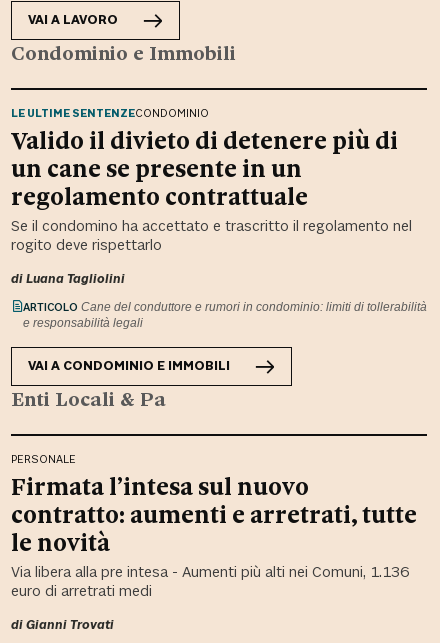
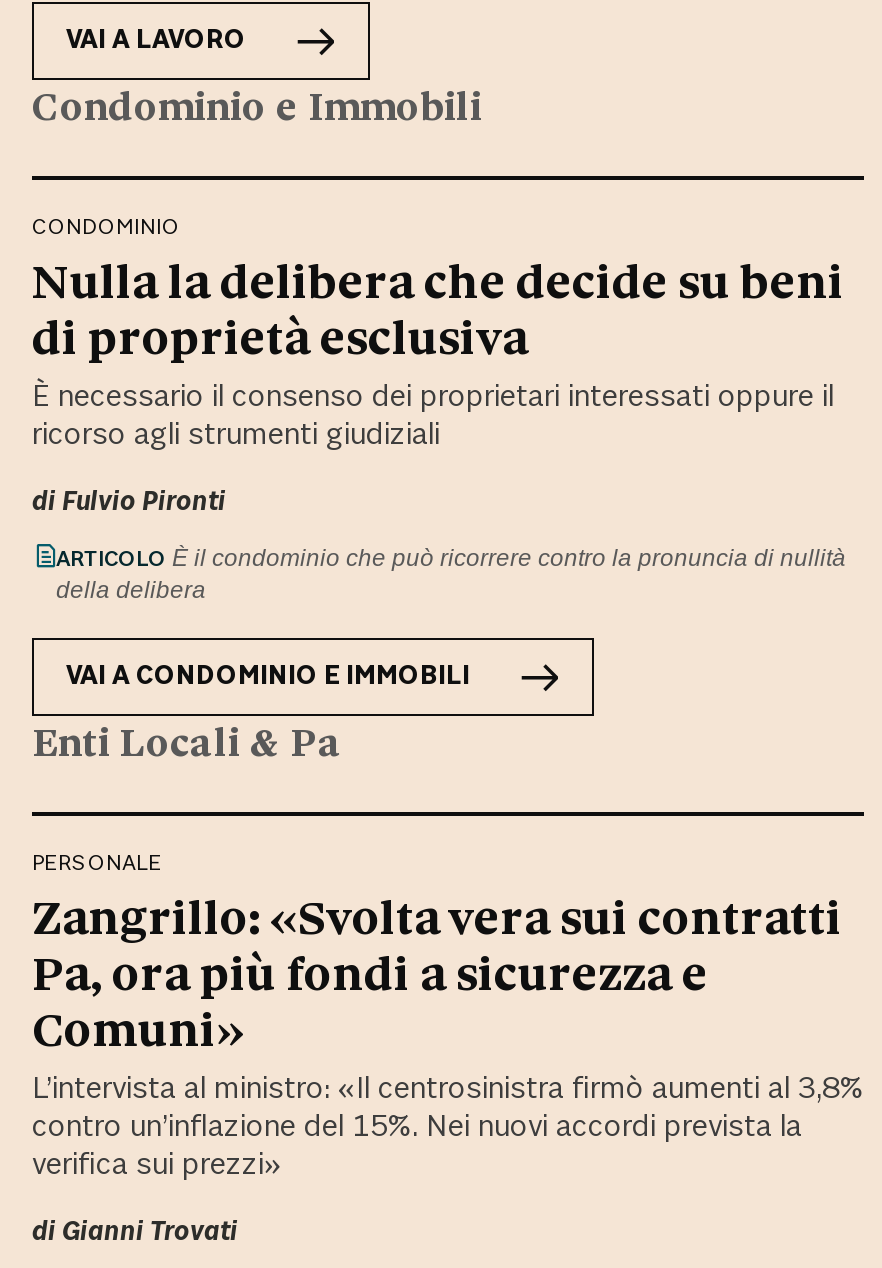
- LE ULTIME SENTENZECONDOMINIO
- Valido il divieto di detenere più di
- un cane se presente in un
- regolamento contrattuale
- Se il condomino ha accettato e trascritto il regolamento nel
- rogito deve rispettarlo
+ CONDOMINIO
+ Nulla la delibera che decide su beni
+ di proprietà esclusiva
+ È necessario il consenso dei proprietari interessati oppure il
+ ricorso agli strumenti giudiziali

- di Luana Tagliolini
+ di Fulvio Pironti

- ARTICOLO Cane del conduttore e rumori in condominio: limiti di tollerabilità
- e responsabilità legali
+ ARTICOLO È il condominio che può ricorrere contro la pronuncia di nullità
+ della delibera

moved up: VAI A CONDOMINIO E IMMOBILI | Enti Locali & Pa | PERSONALE

- Firmata l’intesa sul nuovo
- contratto: aumenti e arretrati, tutte
- le novità
- Via libera alla pre intesa - Aumenti più alti nei Comuni, 1.136
- euro di arretrati medi
+ Zangrillo: «Svolta vera sui contratti
+ Pa, ora più fondi a sicurezza e
+ Comuni»
+ L’intervista al ministro: «Il centrosinistra firmò aumenti al 3,8%
+ contro un’inflazione del 15%. Nei nuovi accordi prevista la
+ verifica sui prezzi»
